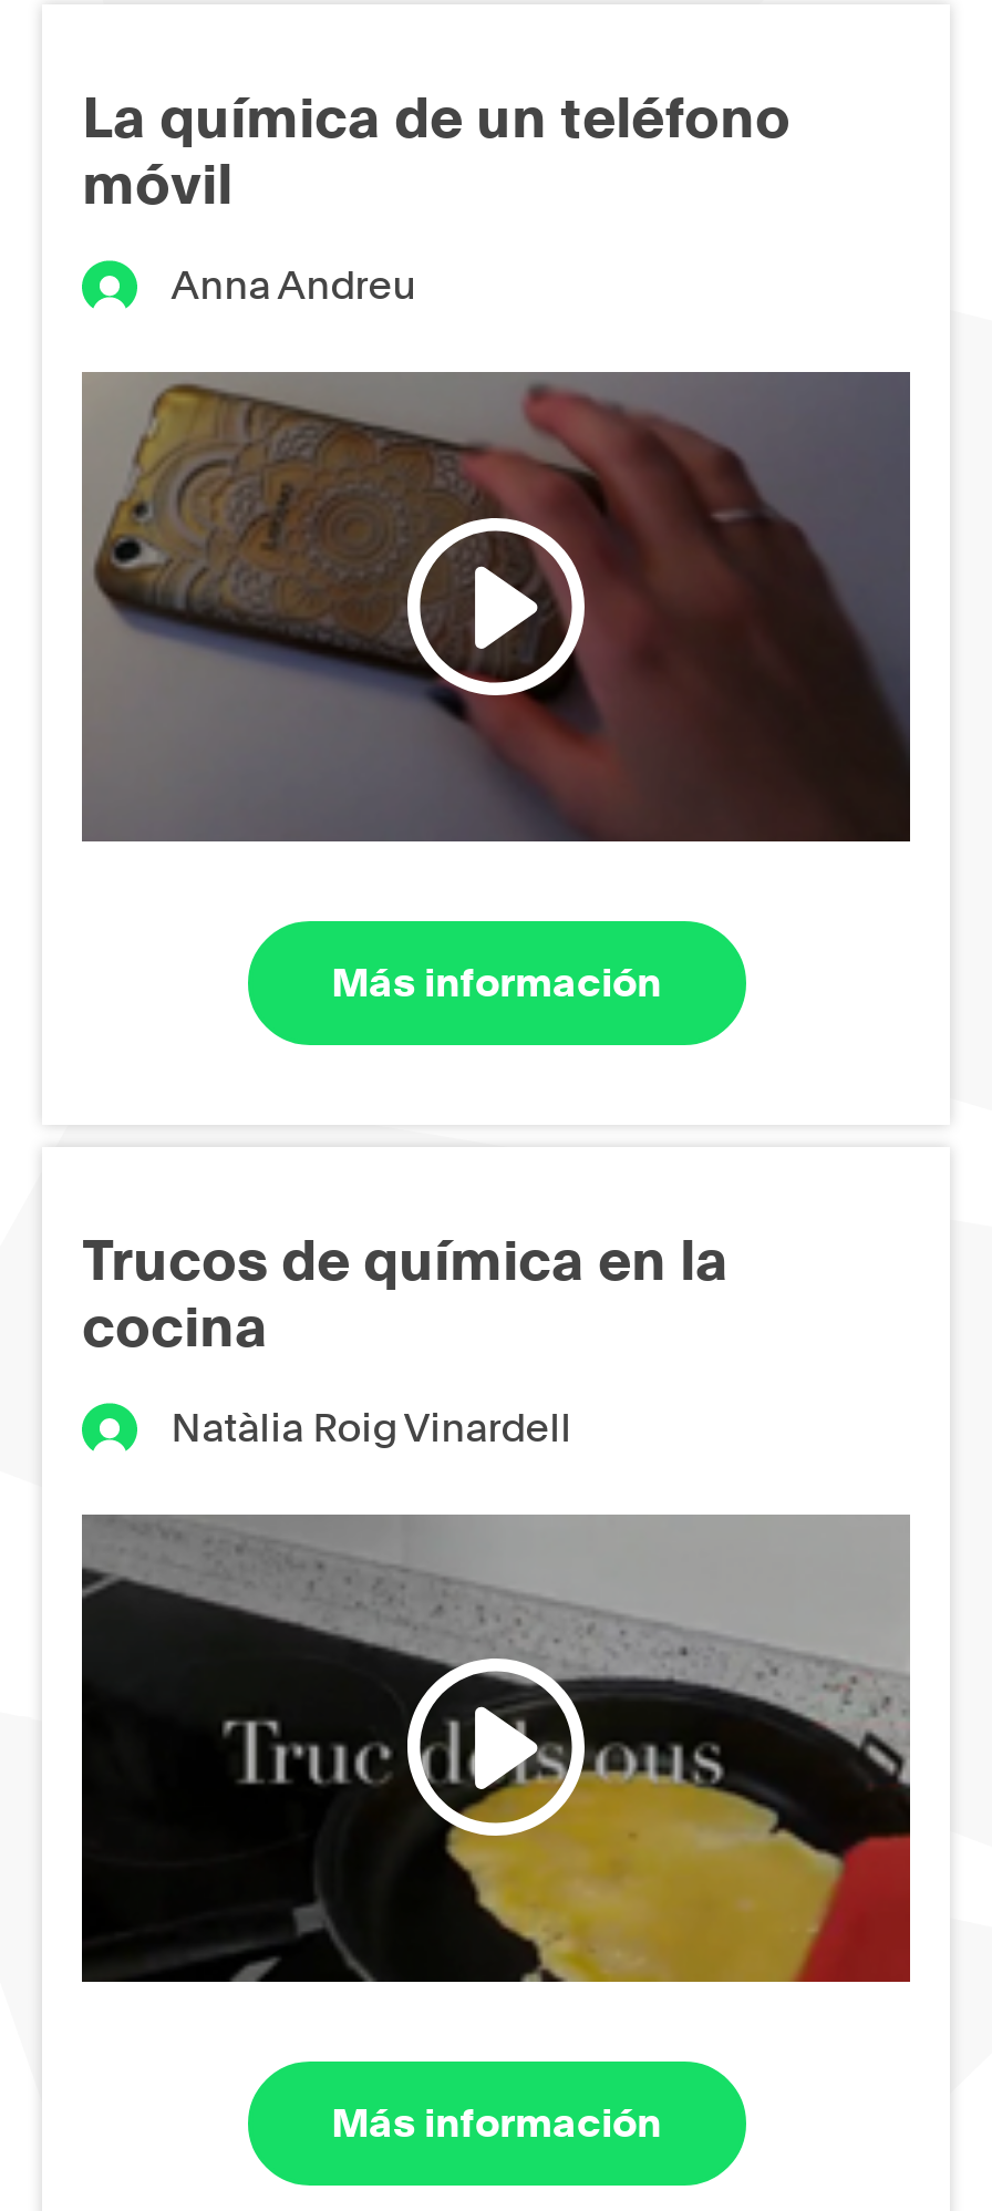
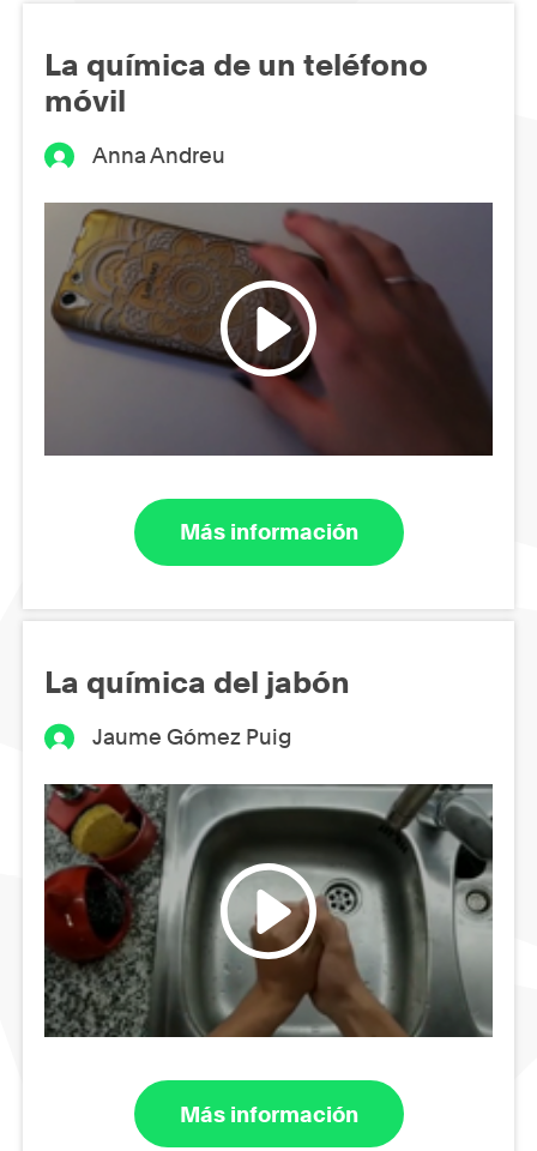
- Trucos de química en la
- cocina
+ La química del jabón

- Natàlia Roig Vinardell
+ Jaume Gómez Puig

- [image]
+ [image]
